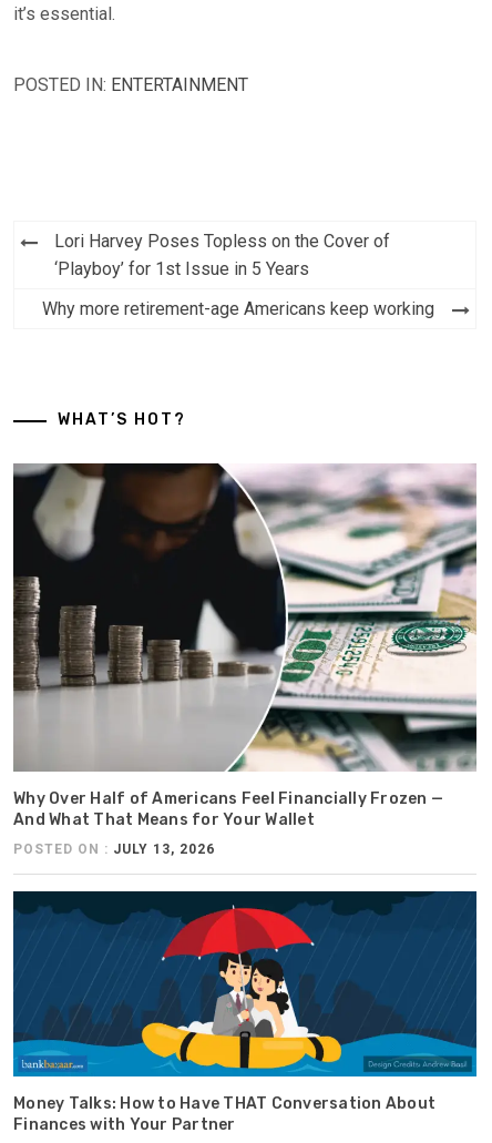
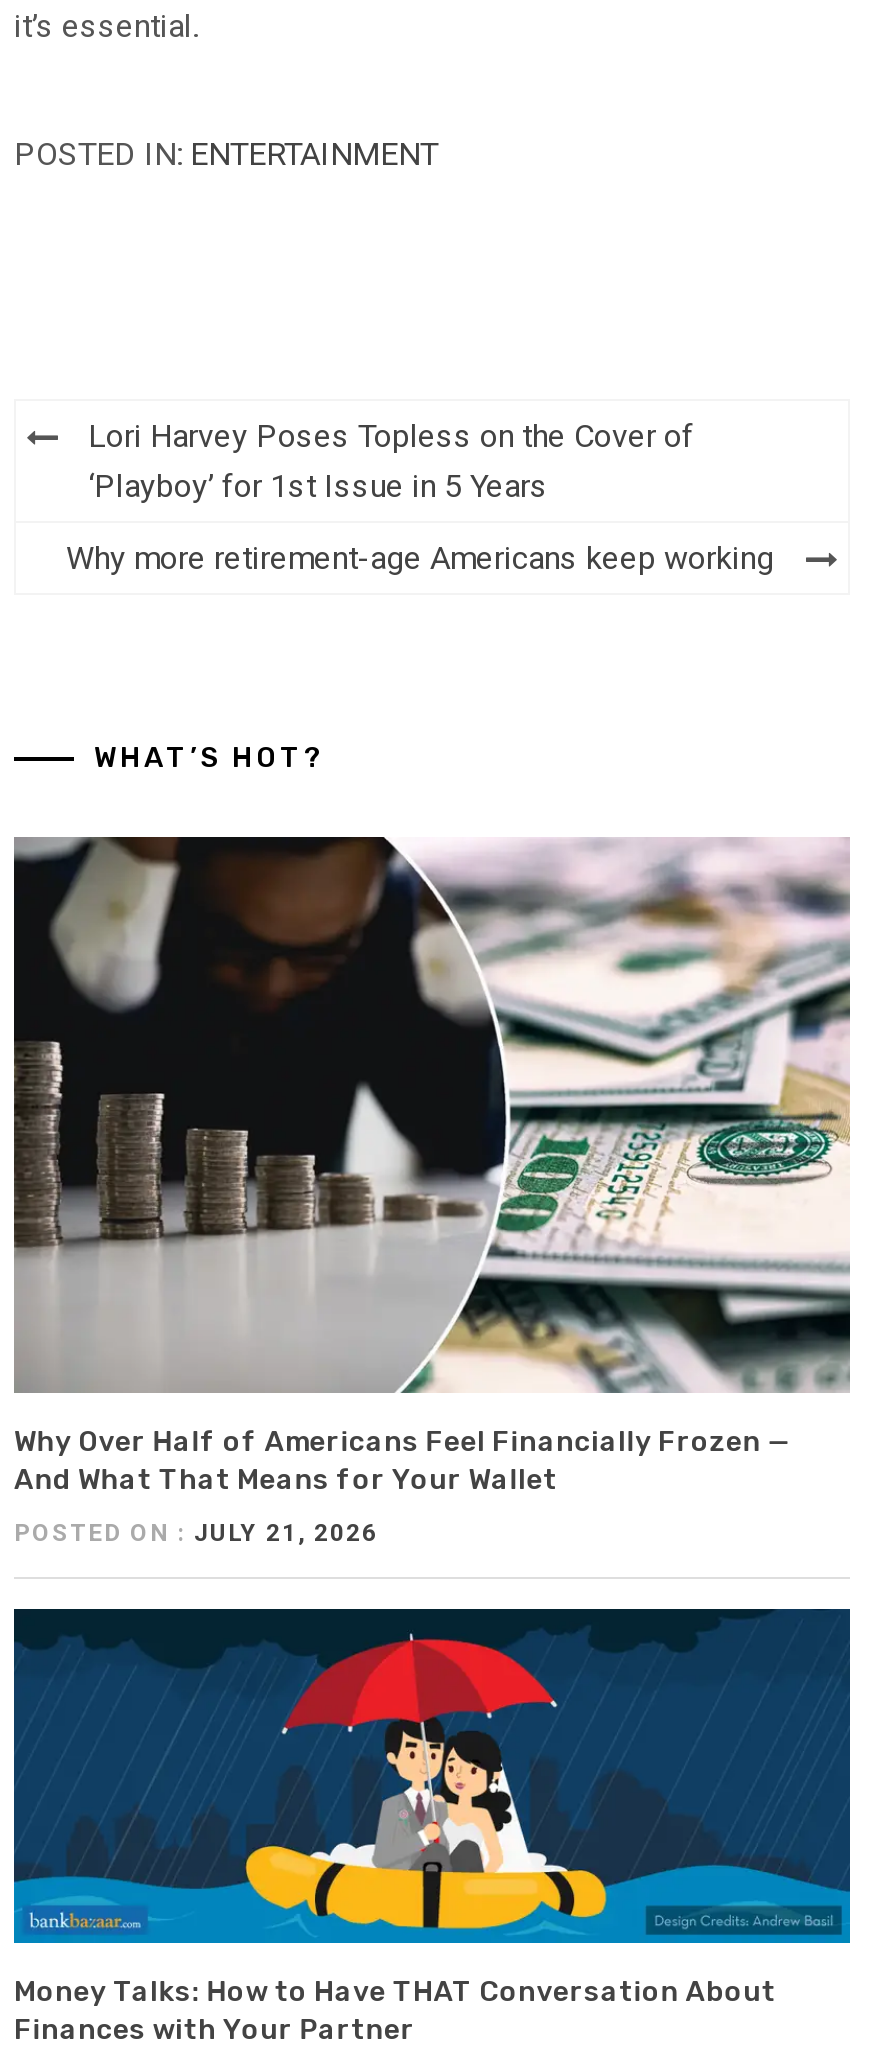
- POSTED ON : JULY 13, 2026
+ POSTED ON : JULY 21, 2026
